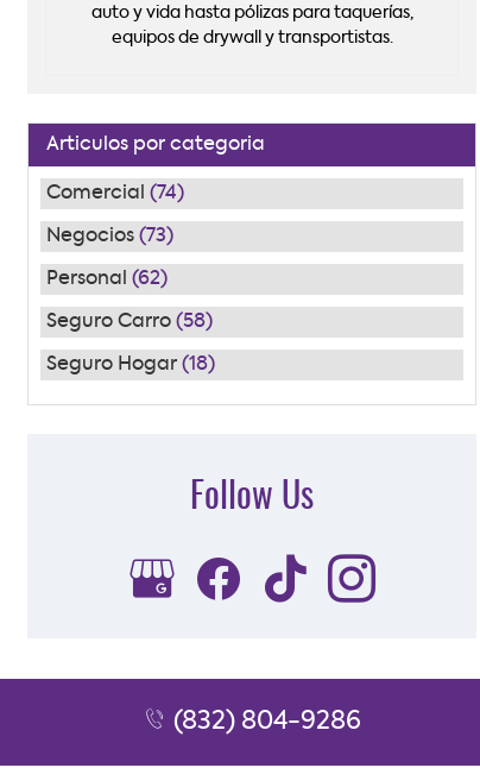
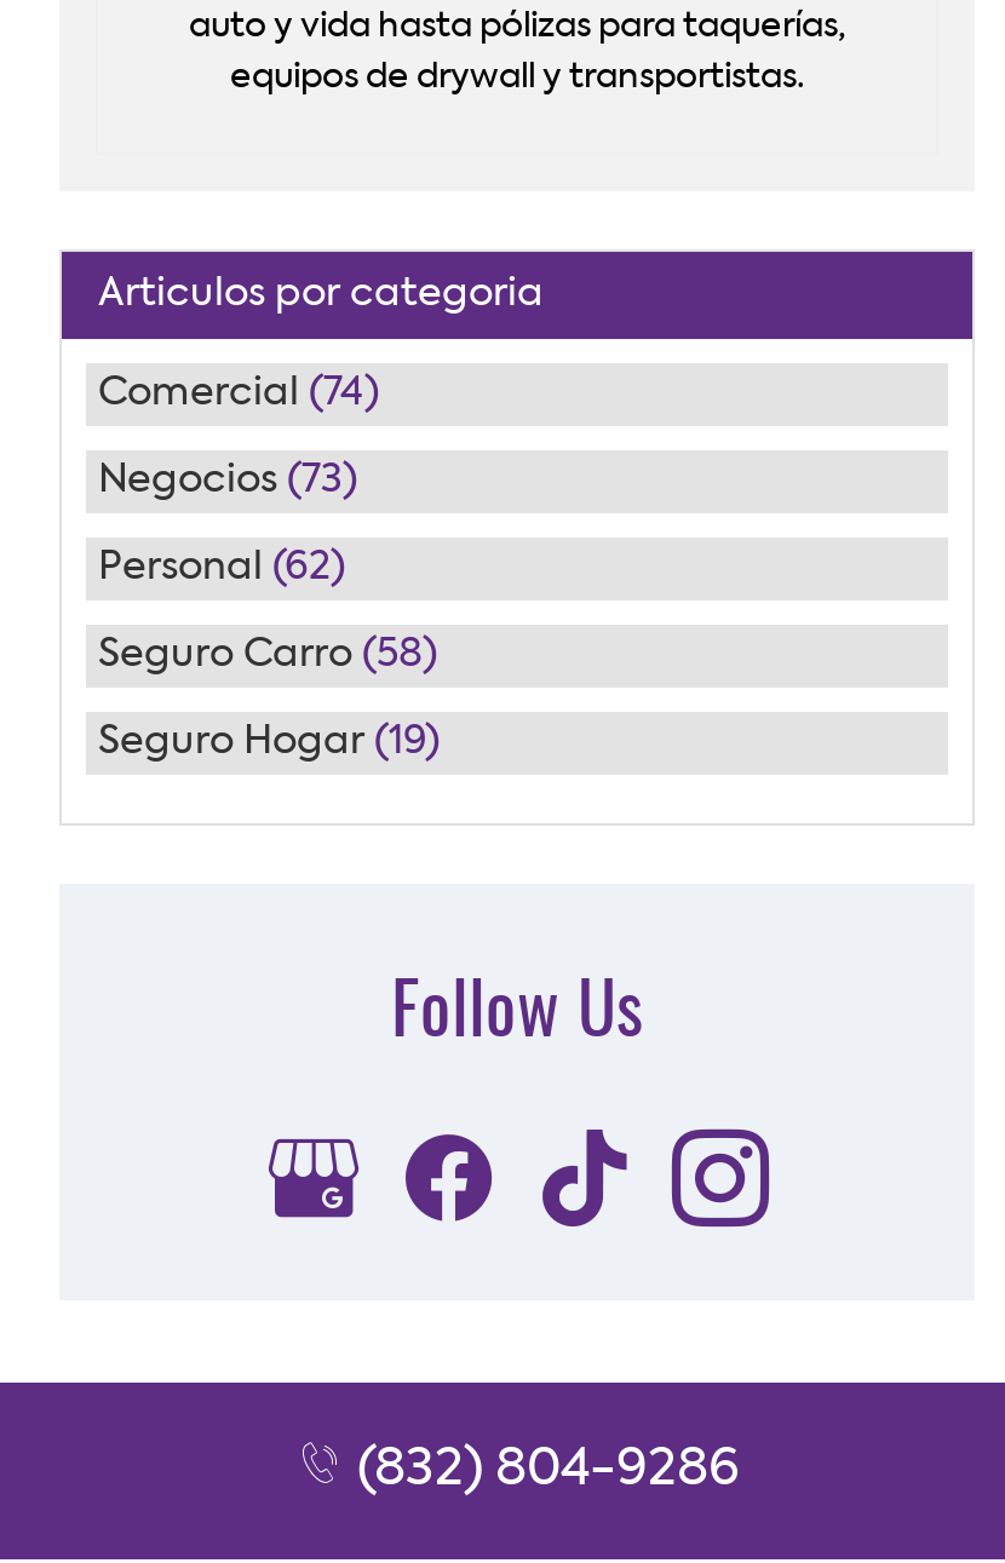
- Seguro Hogar (18)
+ Seguro Hogar (19)
